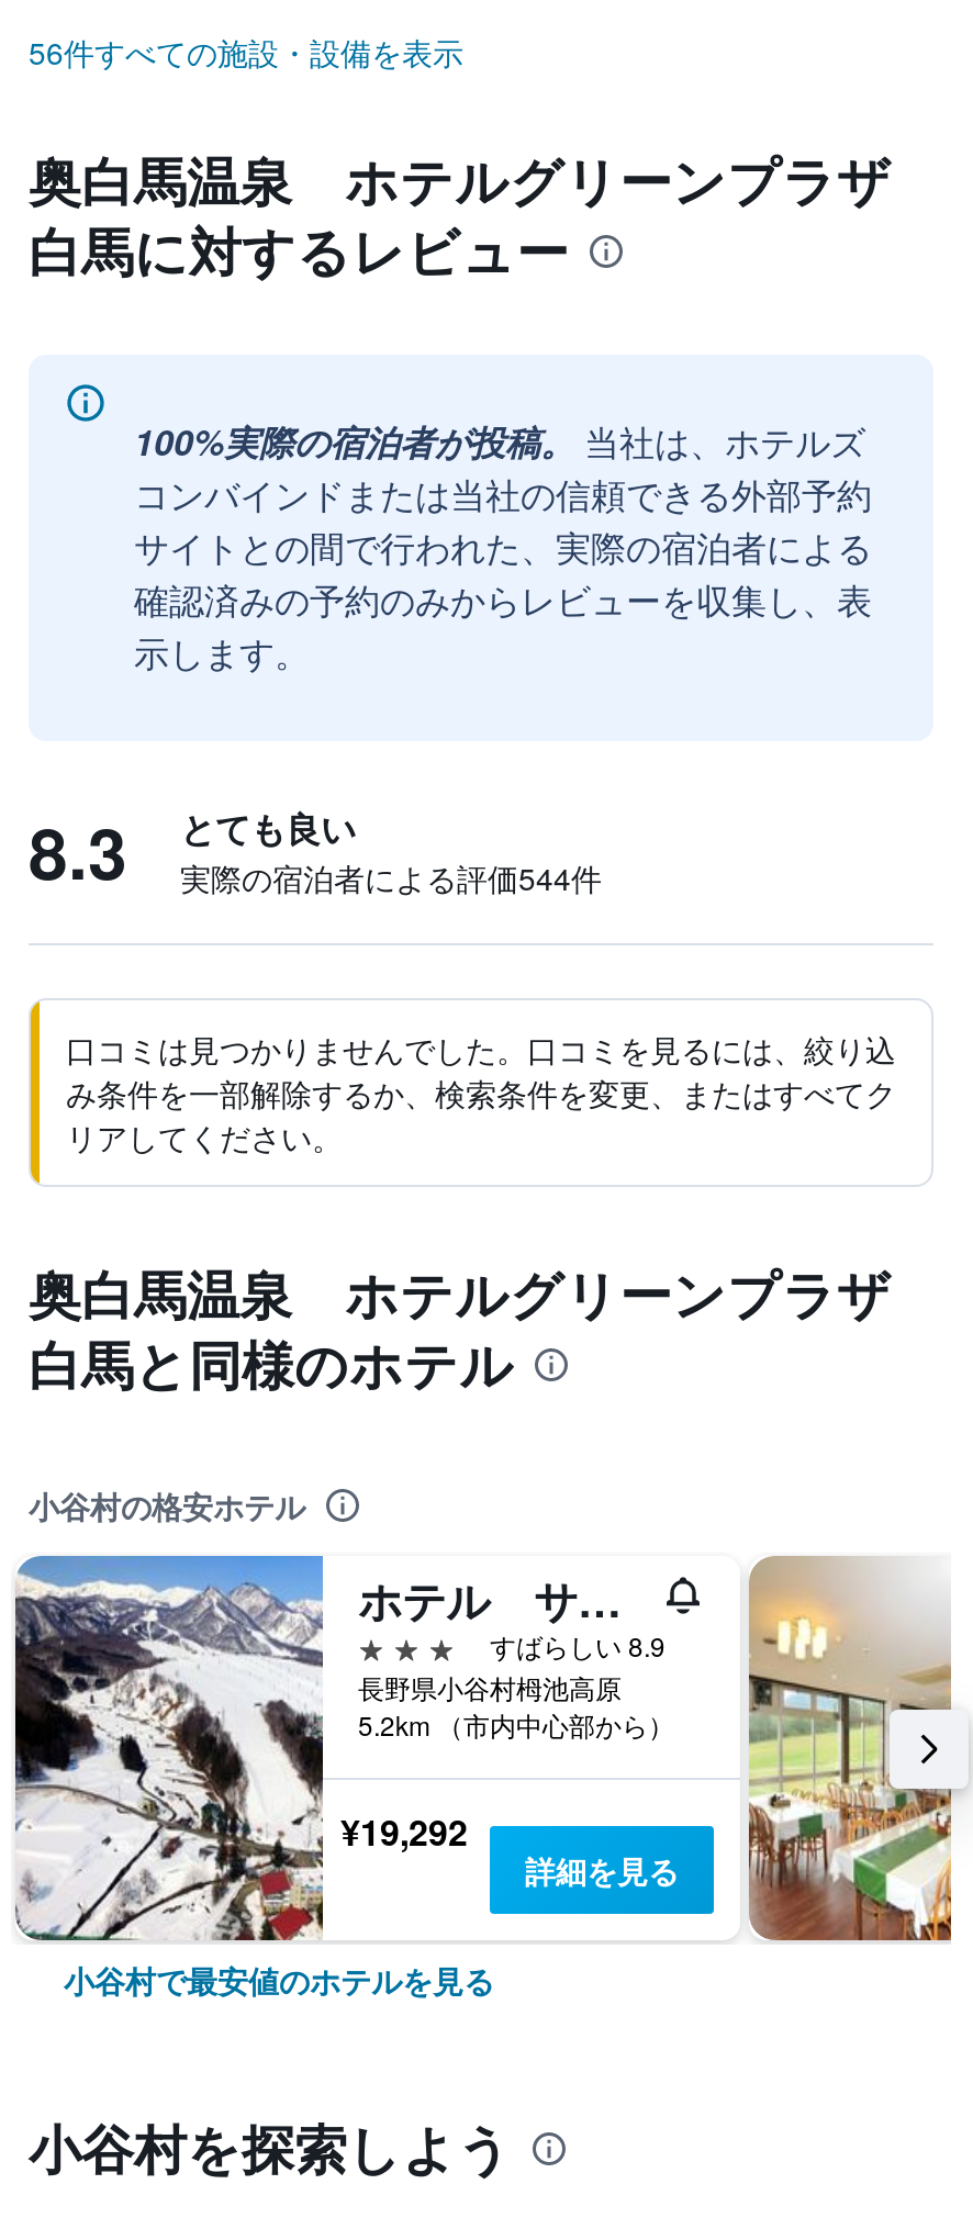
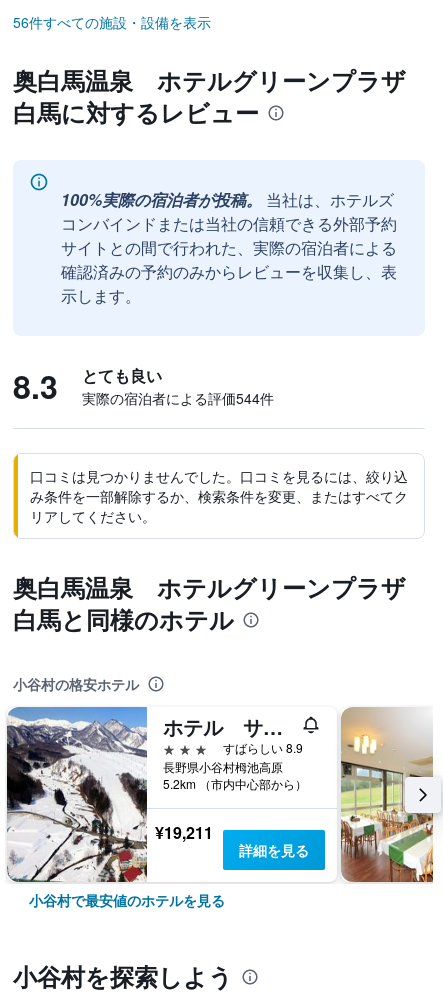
- ¥19,292
+ ¥19,211
